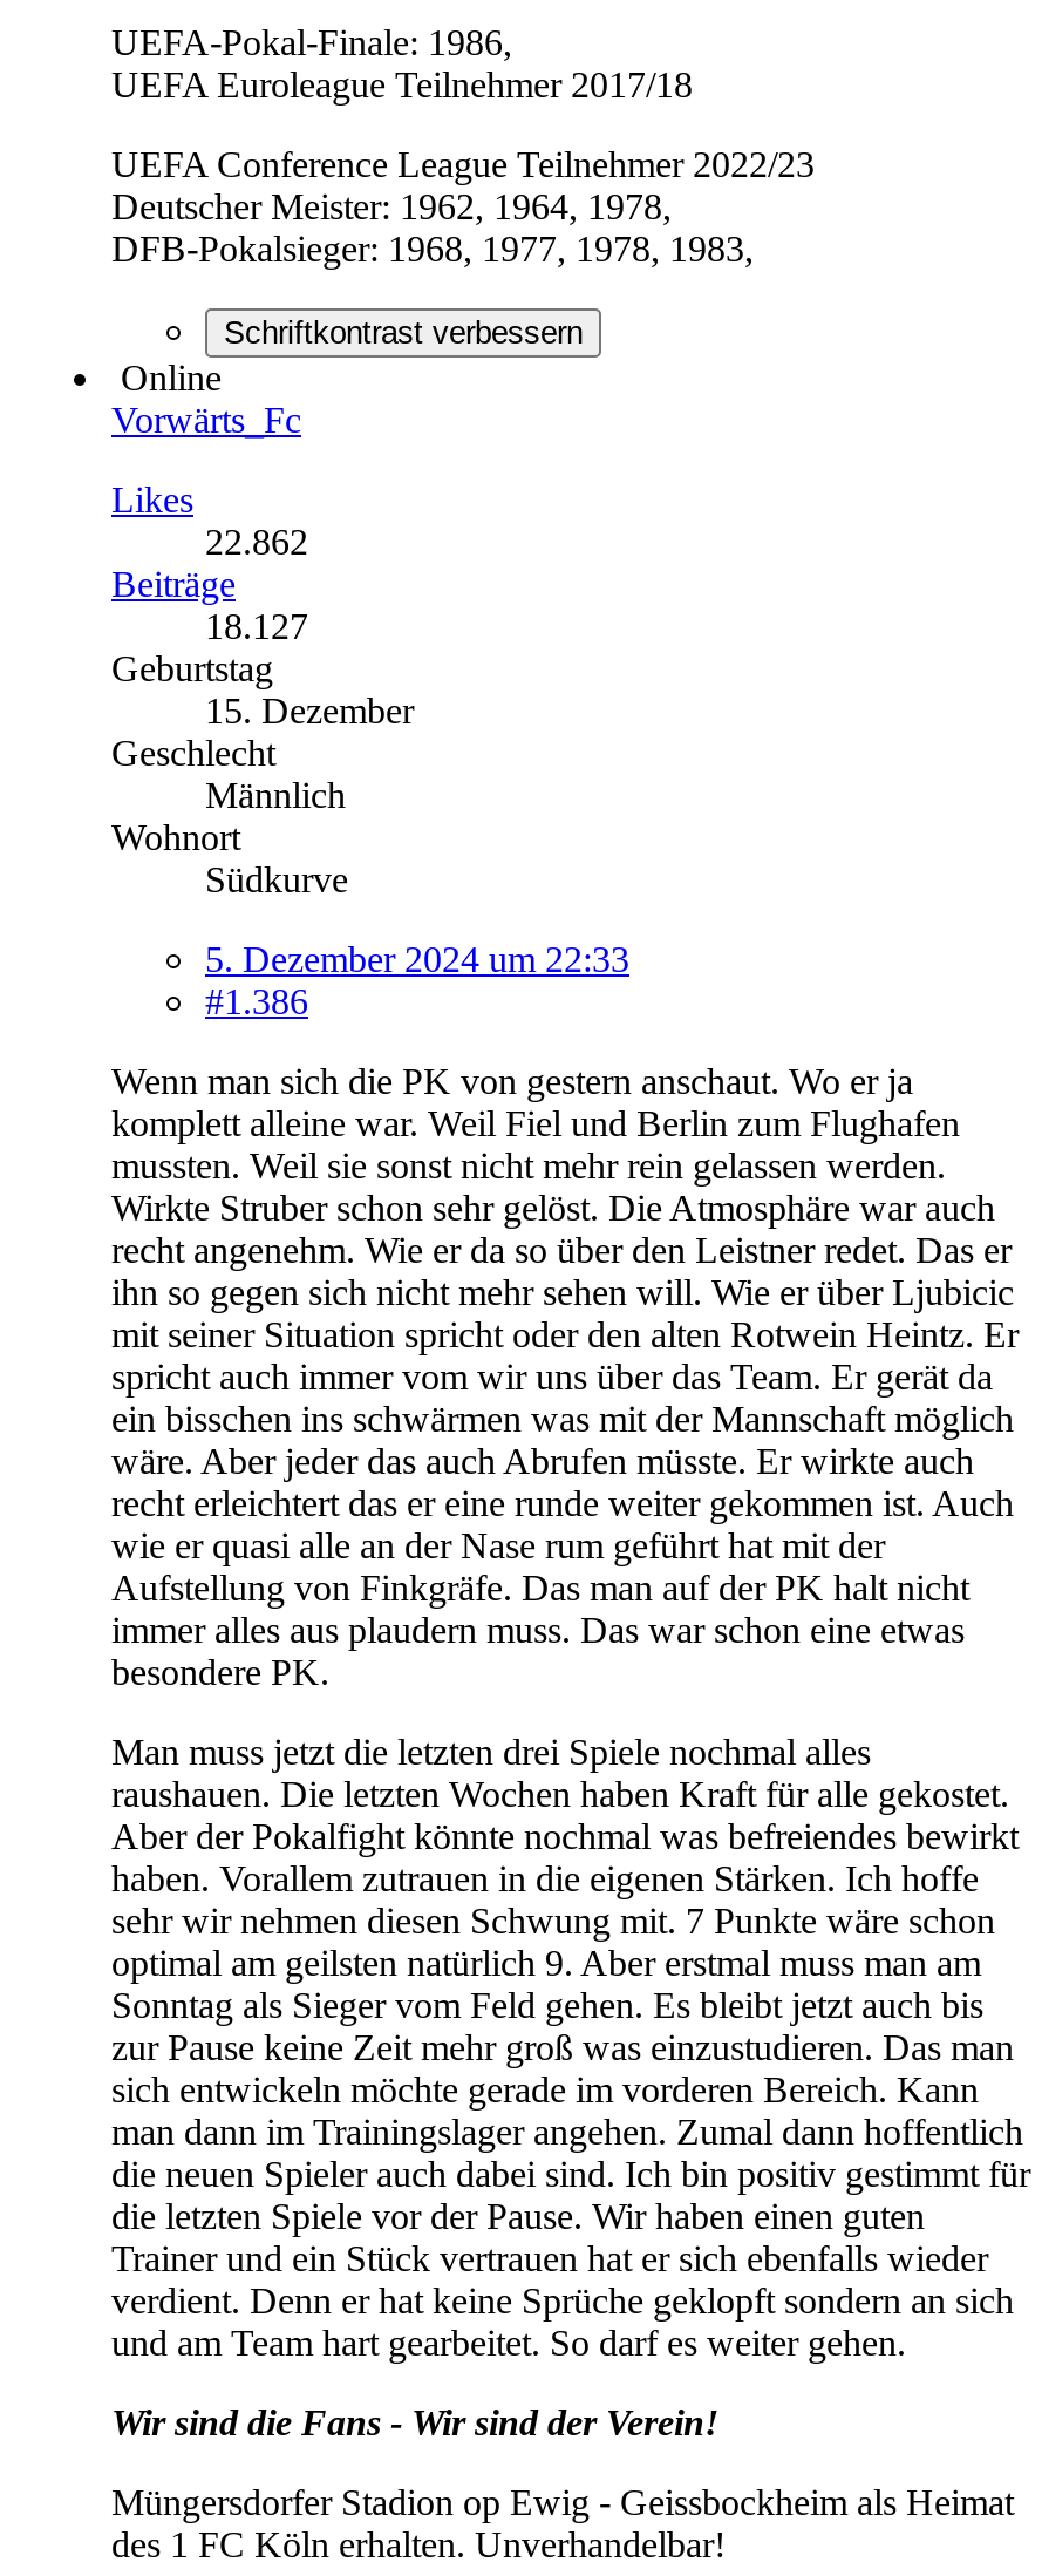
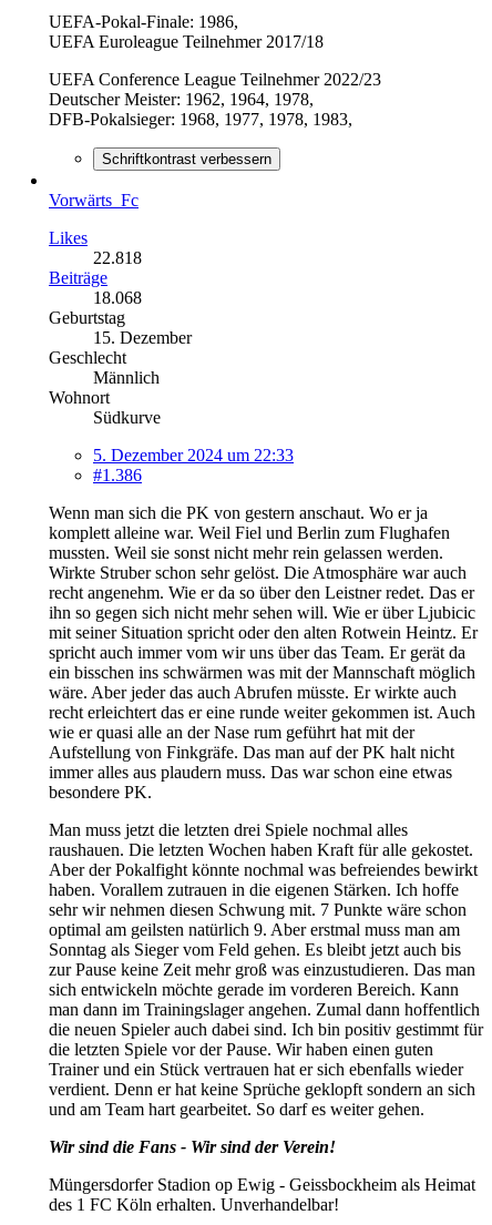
- Online

- 22.862
+ 22.818

- 18.127
+ 18.068
